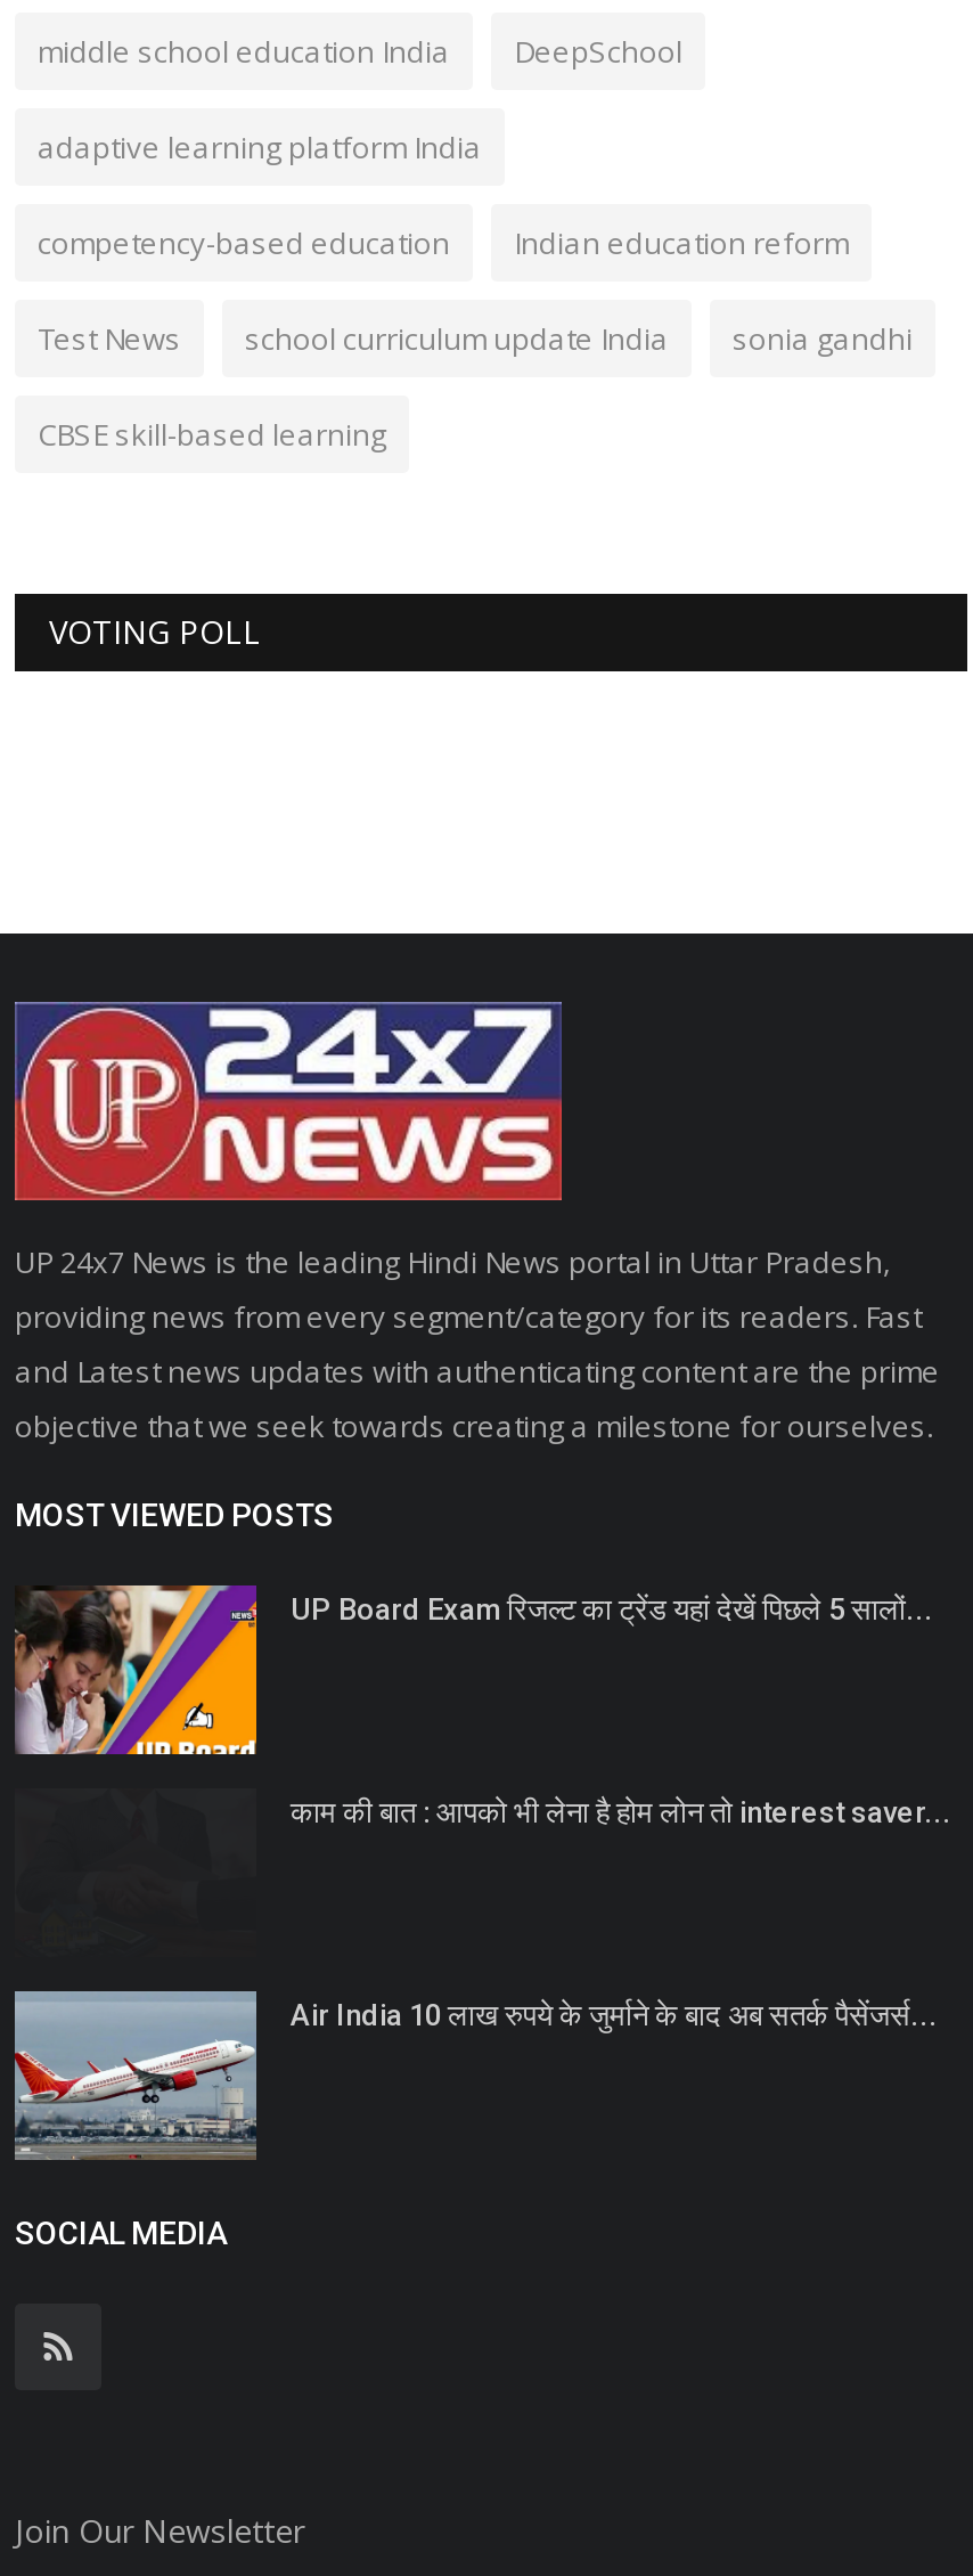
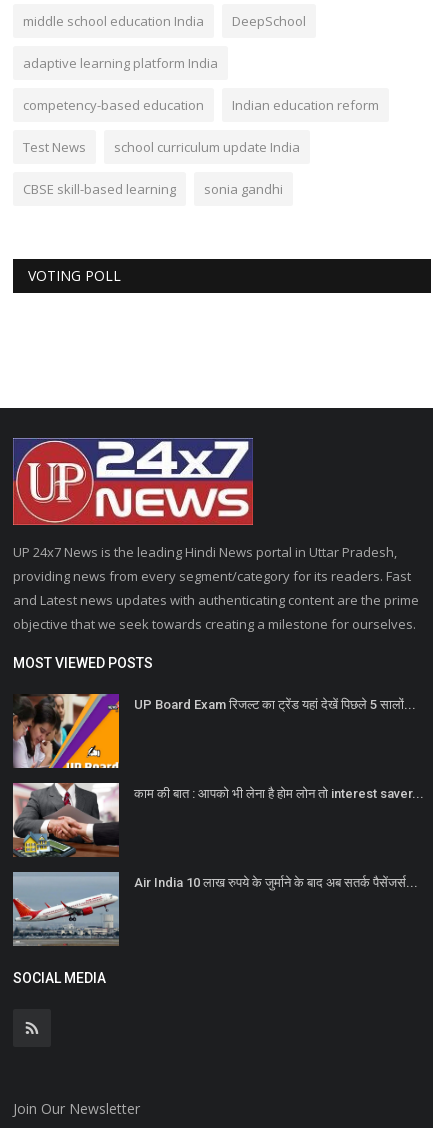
moved down: sonia gandhi

+ [image]
